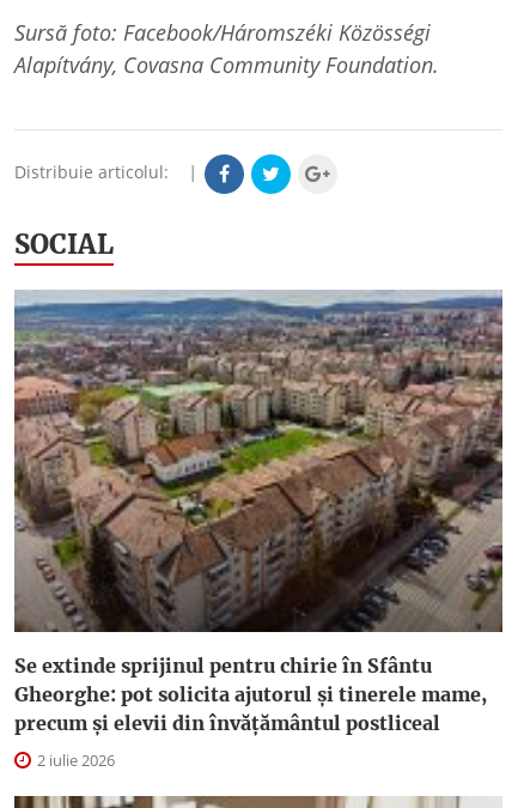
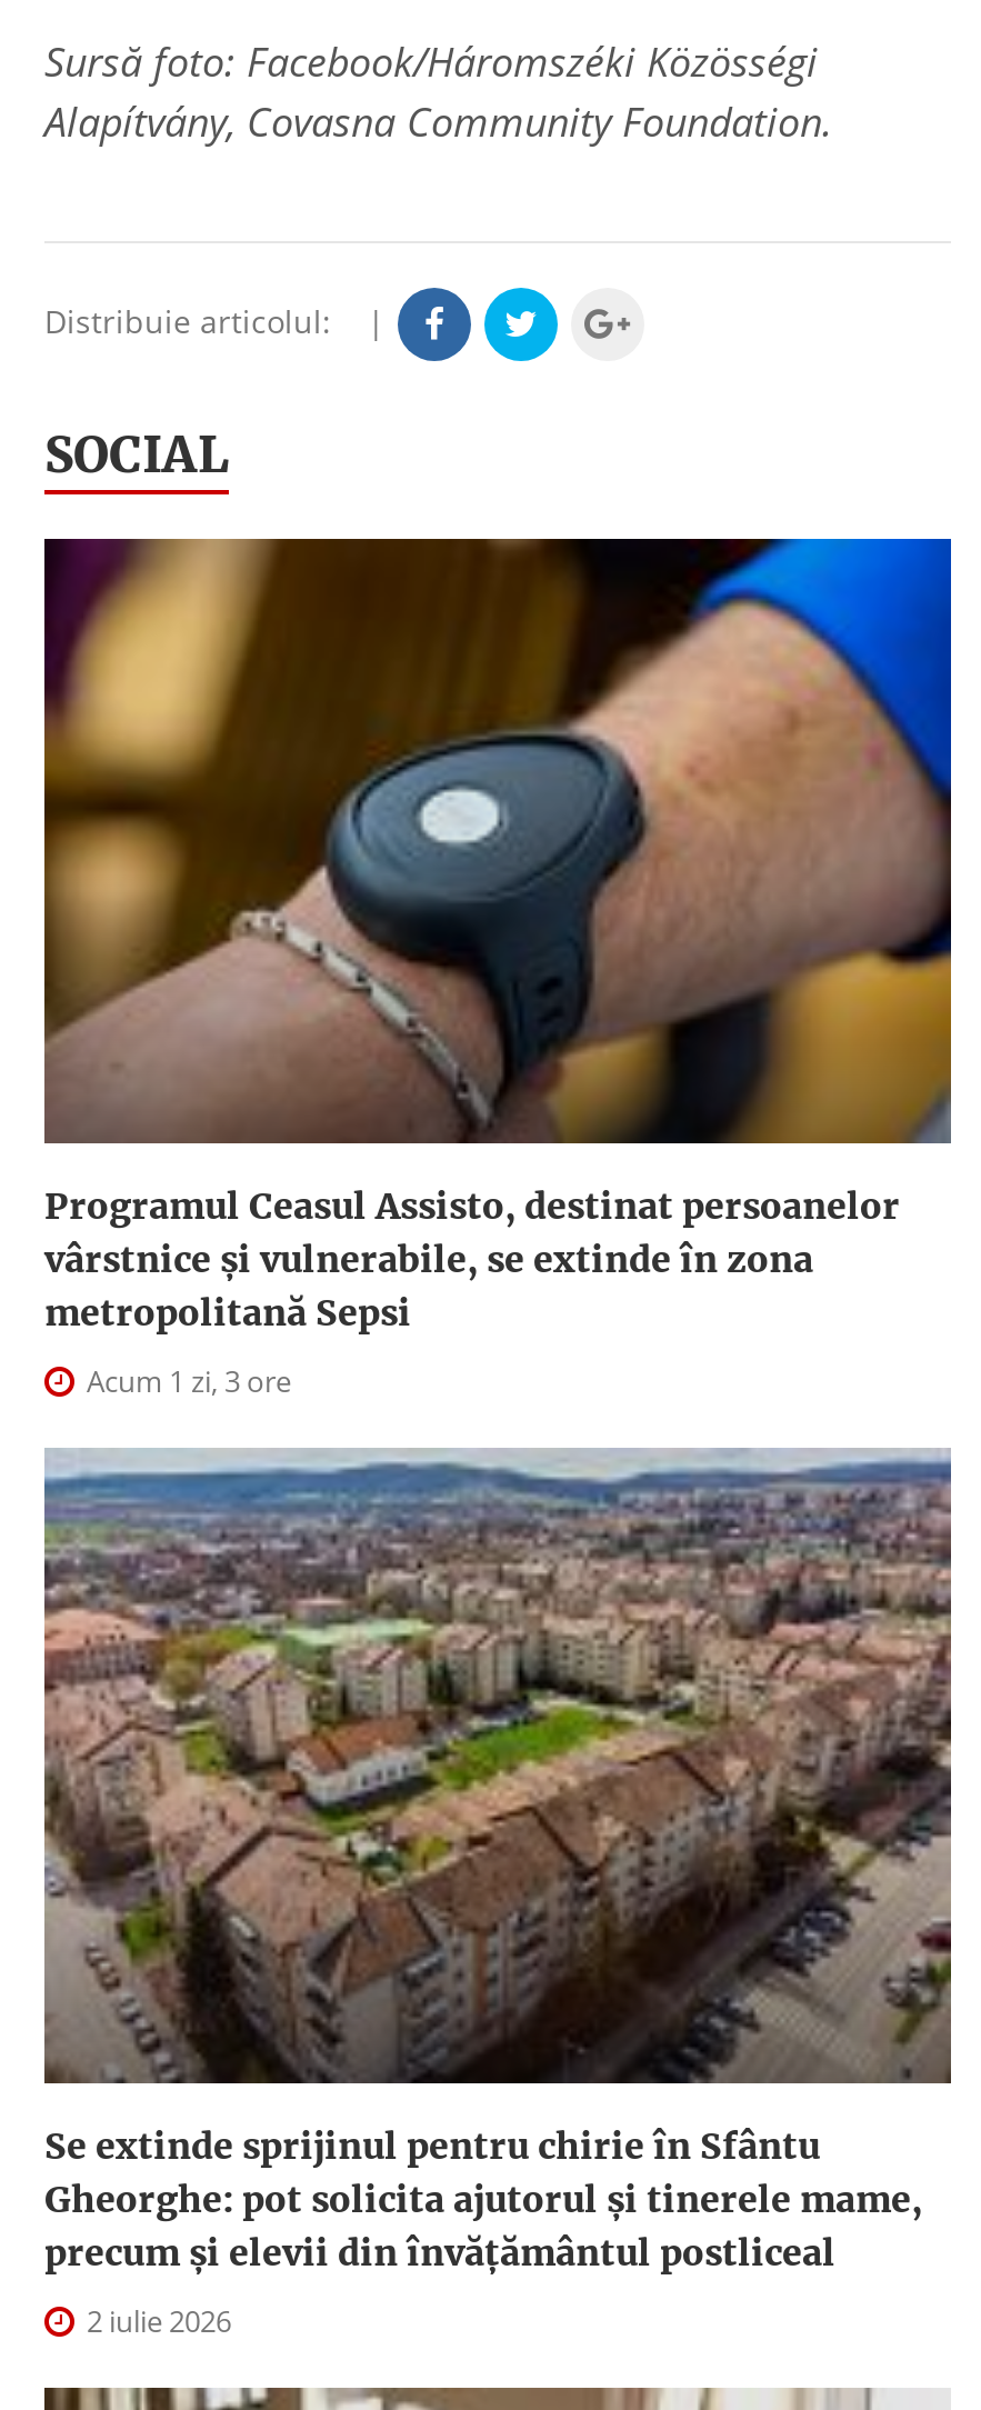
+ [image]
+ Programul Ceasul Assisto, destinat persoanelor
+ vârstnice şi vulnerabile, se extinde în zona
+ metropolitană Sepsi
+ Acum 1 zi, 3 ore
